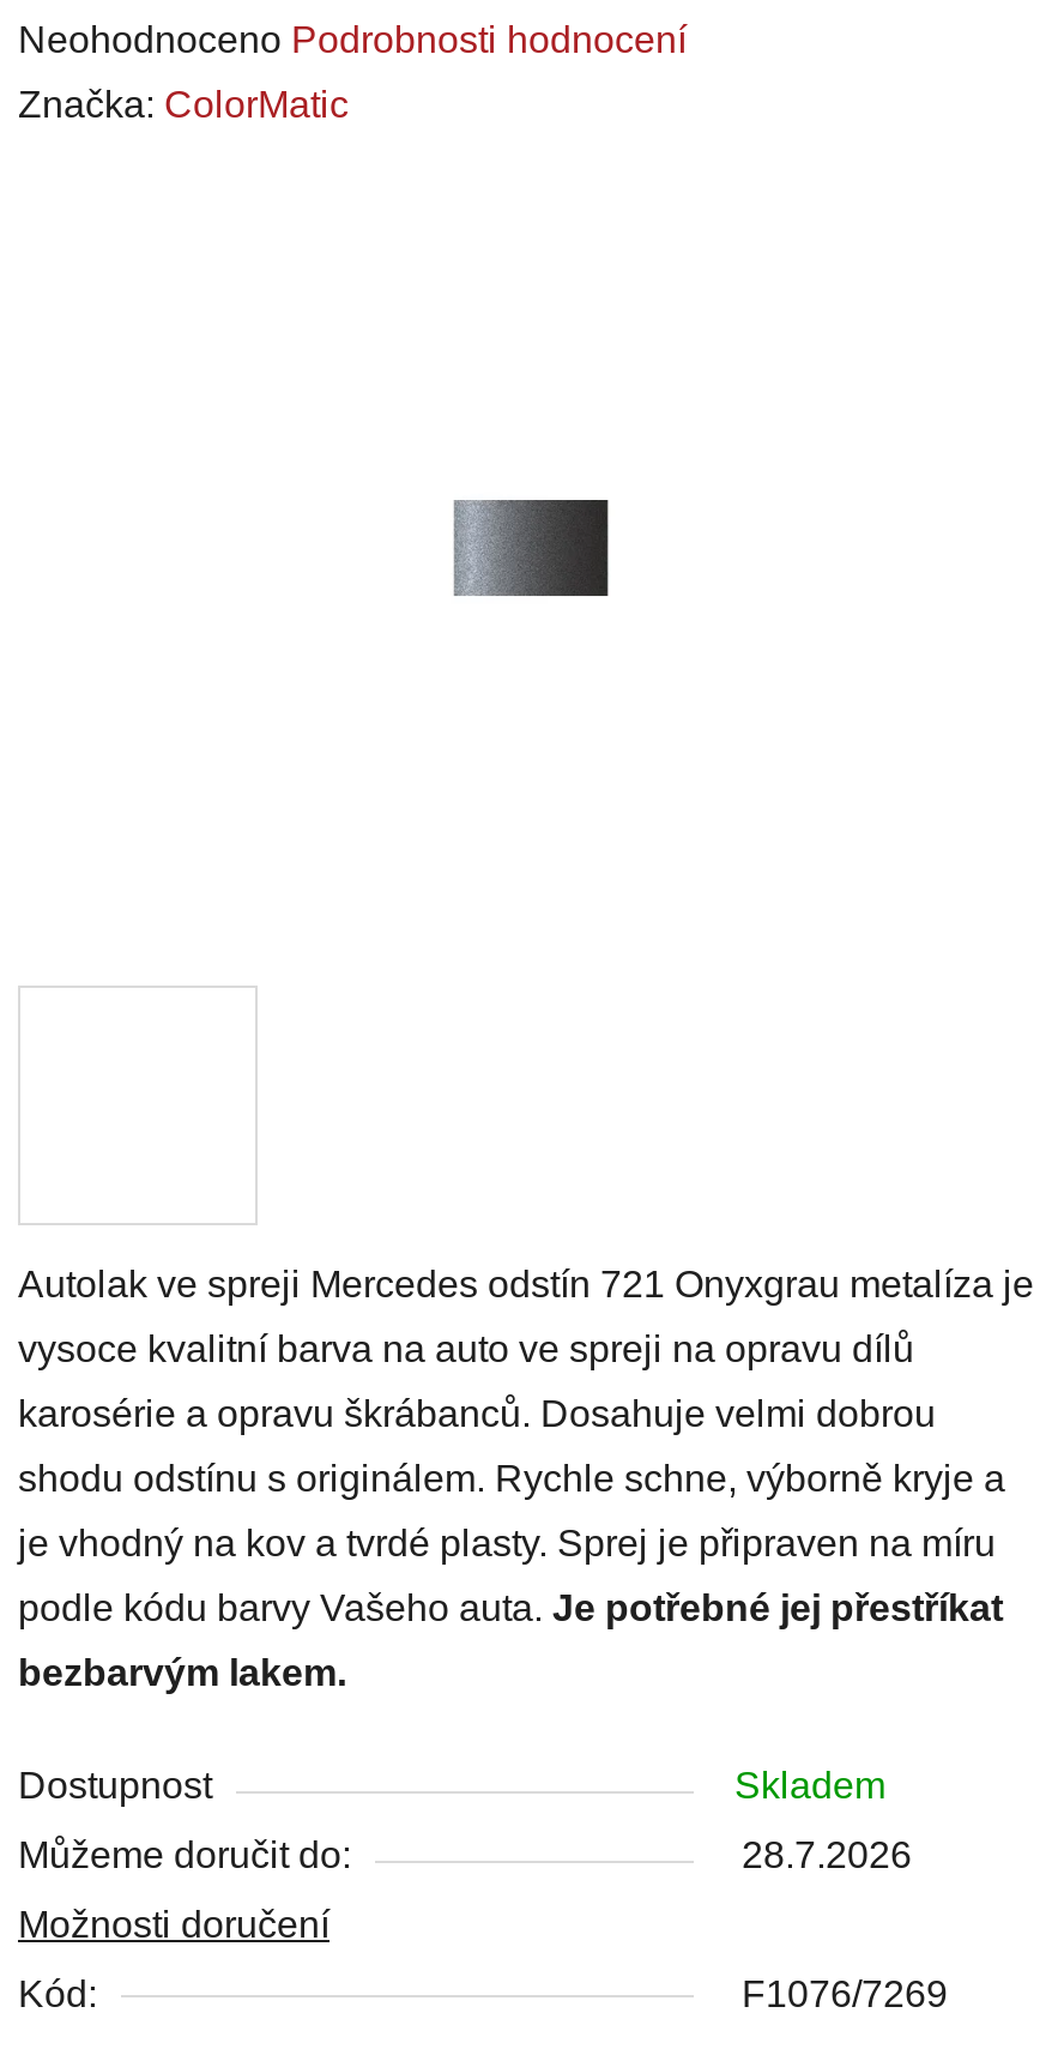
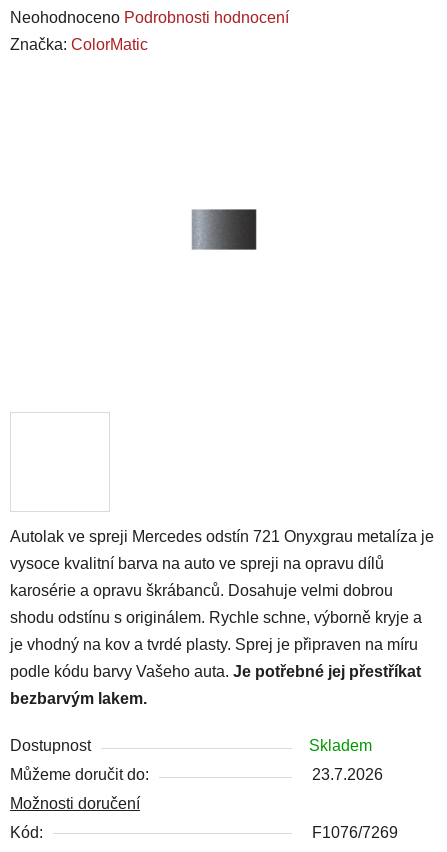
- 28.7.2026
+ 23.7.2026
